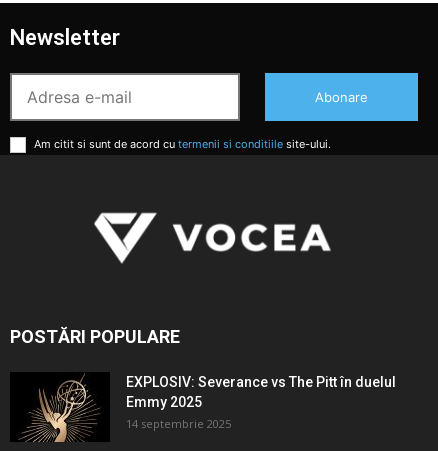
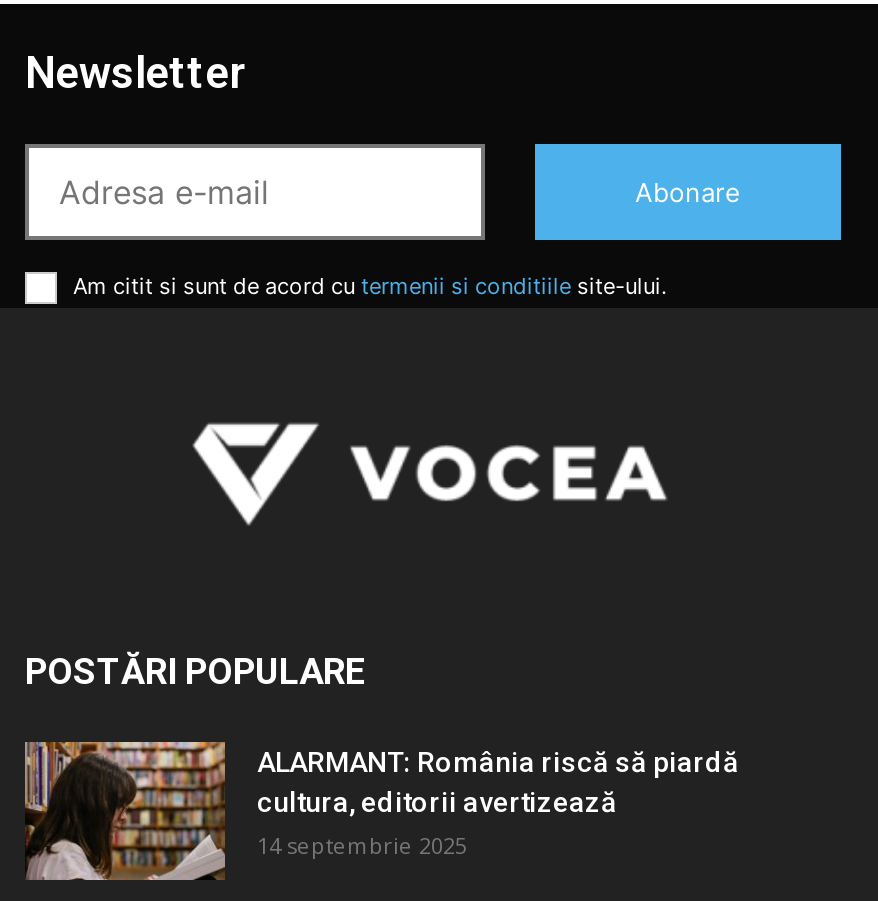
- [image]
- EXPLOSIV: Severance vs The Pitt în duelul
- Emmy 2025
+ [image]
+ ALARMANT: România riscă să piardă
+ cultura, editorii avertizează
